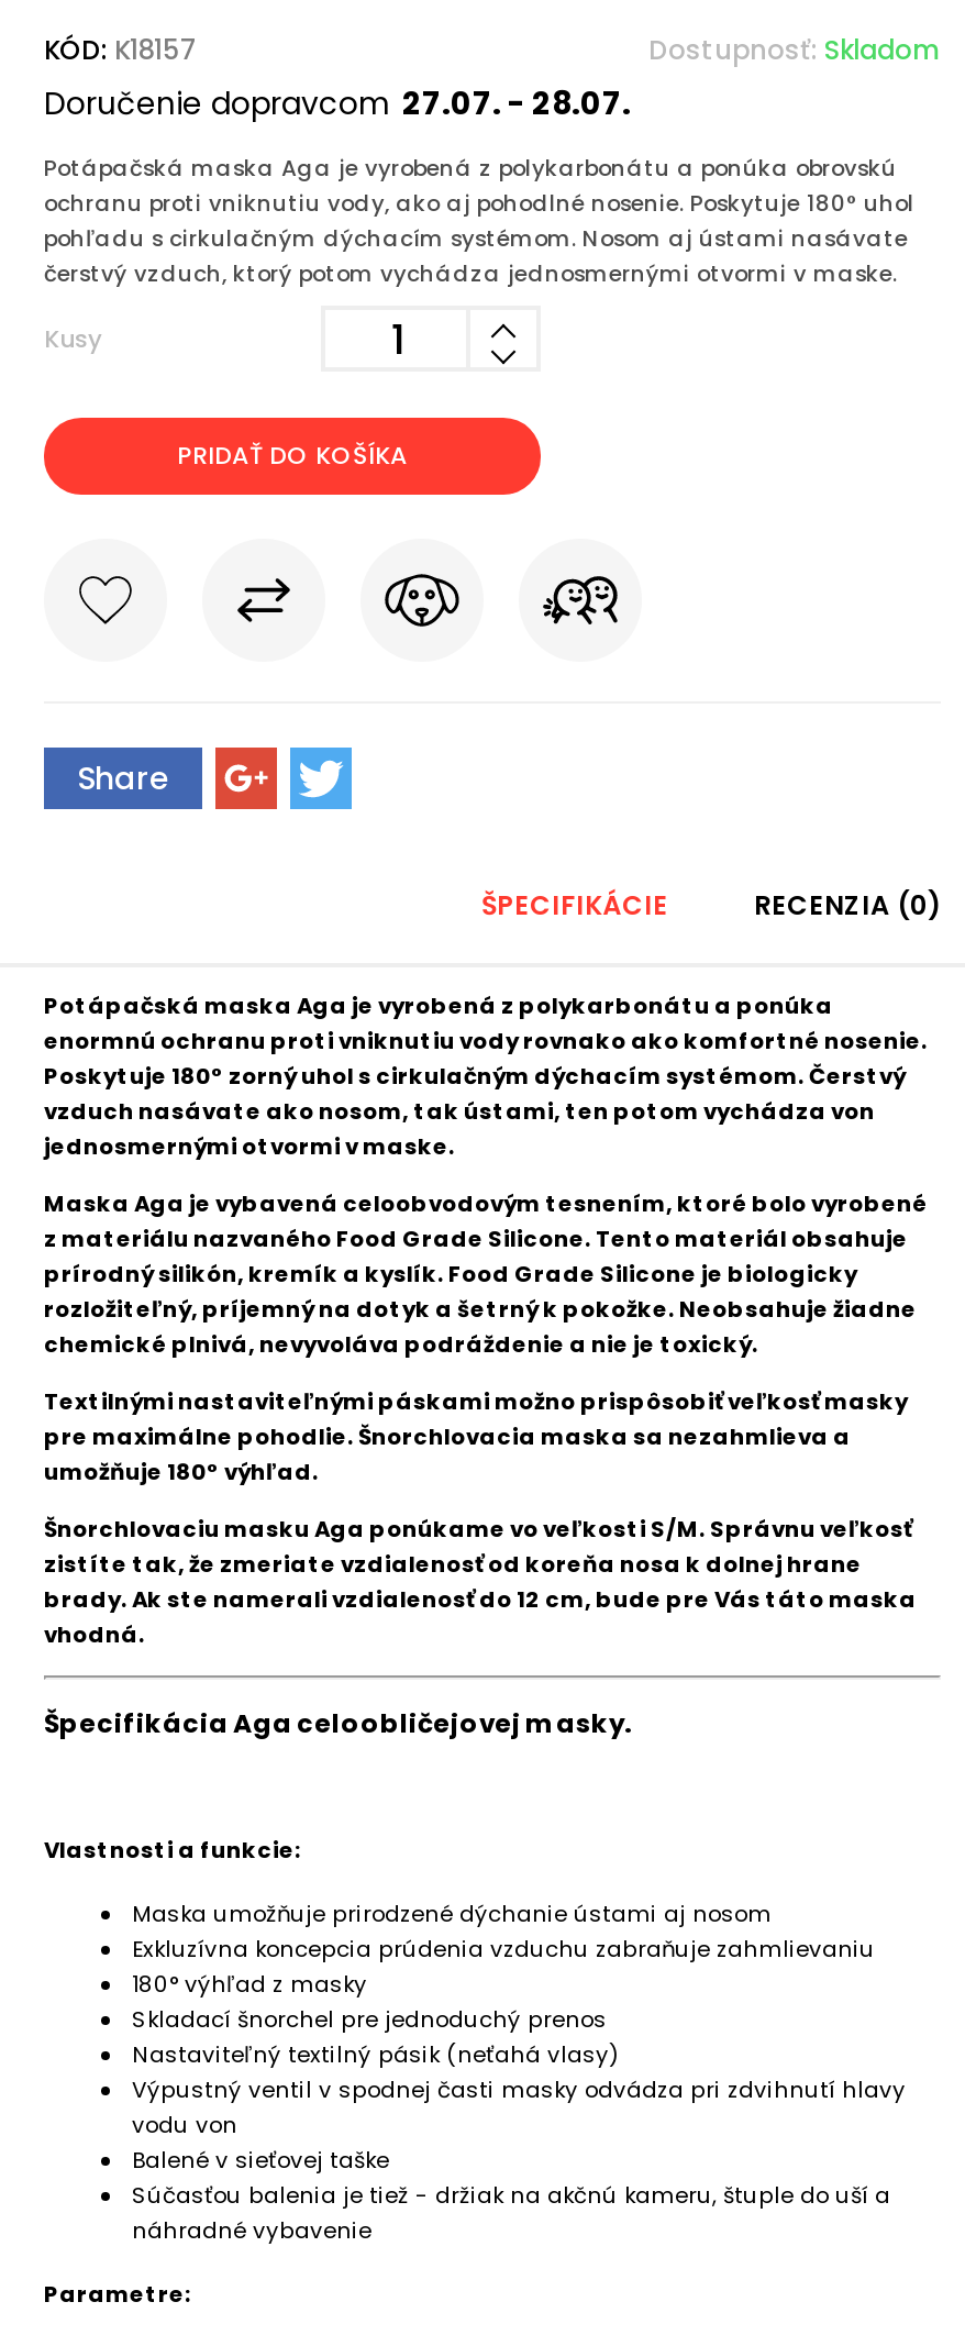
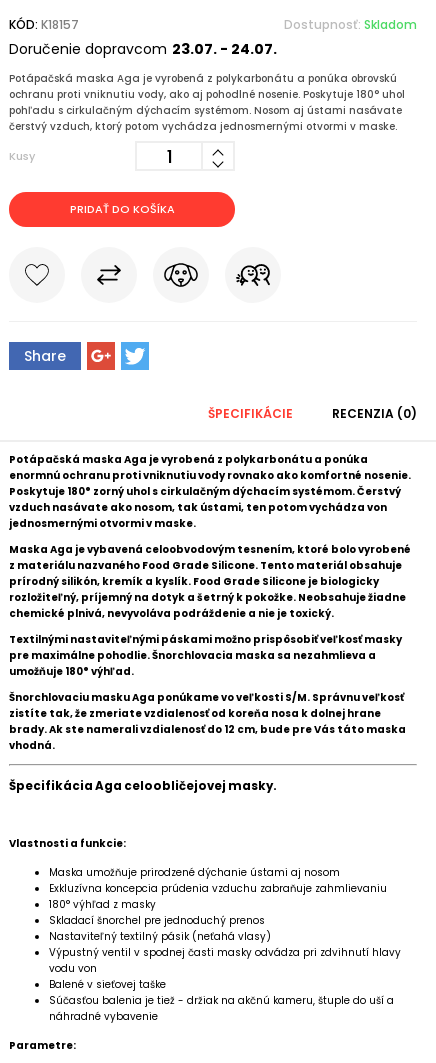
- Doručenie dopravcom 27.07. - 28.07.
+ Doručenie dopravcom 23.07. - 24.07.
